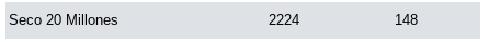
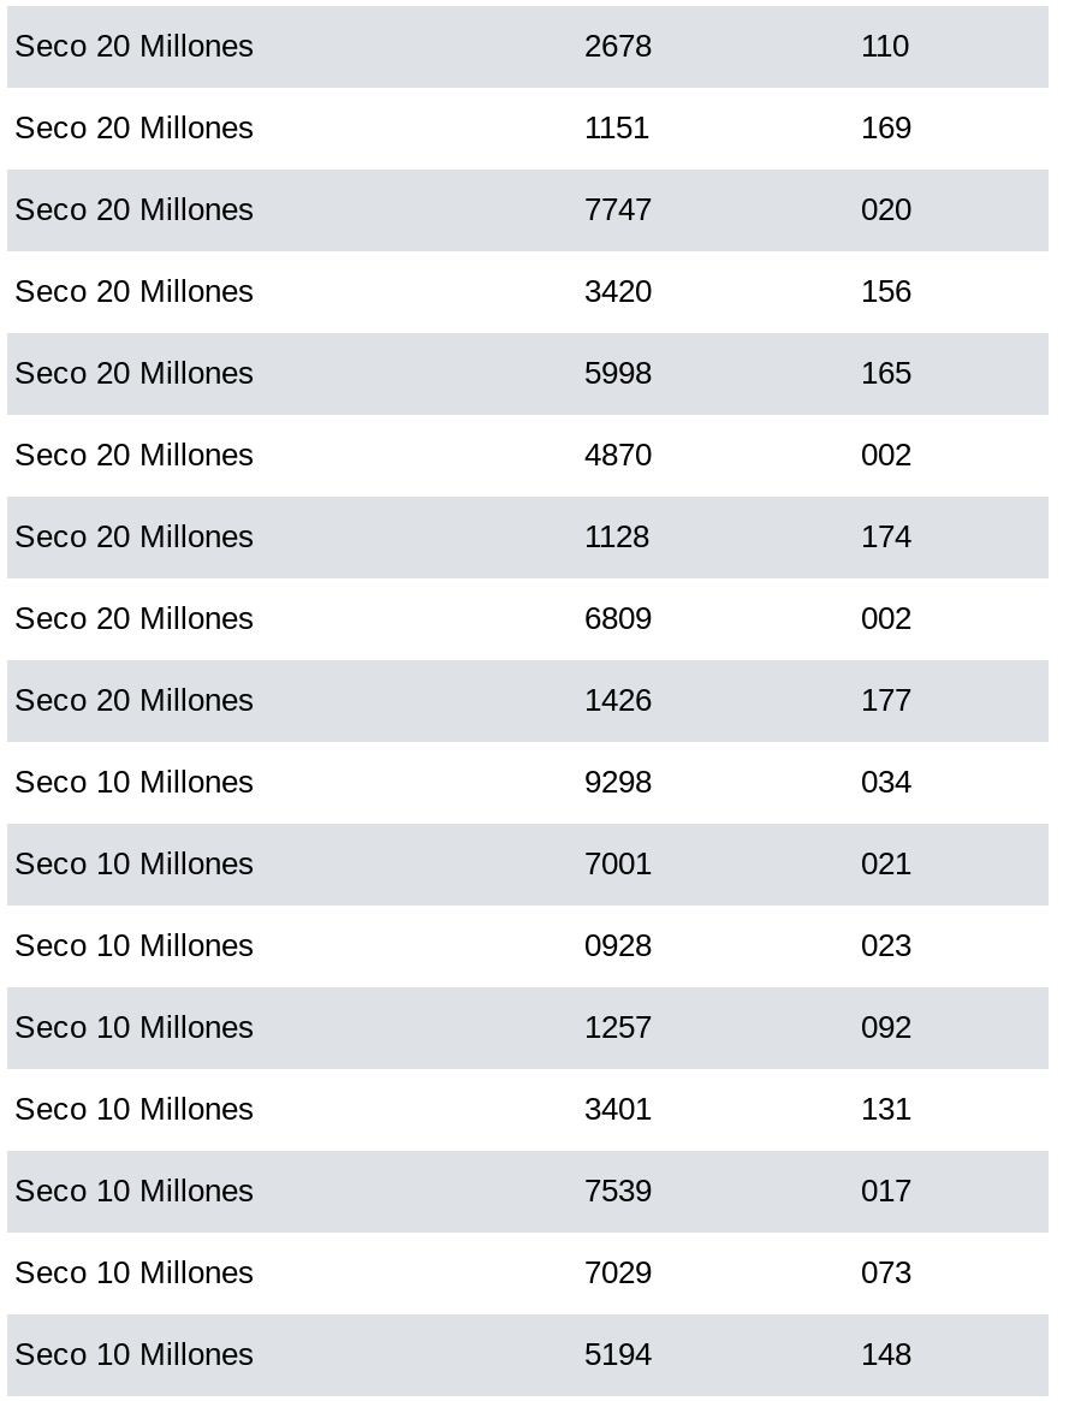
- 2224
+ 2678
+ 110
+ Seco 20 Millones
+ 1151
+ 169
+ Seco 20 Millones
+ 7747
+ 020
+ Seco 20 Millones
+ 3420
+ 156
+ Seco 20 Millones
+ 5998
+ 165
+ Seco 20 Millones
+ 4870
+ 002
+ Seco 20 Millones
+ 1128
+ 174
+ Seco 20 Millones
+ 6809
+ 002
+ Seco 20 Millones
+ 1426
+ 177
+ Seco 10 Millones
+ 9298
+ 034
+ Seco 10 Millones
+ 7001
+ 021
+ Seco 10 Millones
+ 0928
+ 023
+ Seco 10 Millones
+ 1257
+ 092
+ Seco 10 Millones
+ 3401
+ 131
+ Seco 10 Millones
+ 7539
+ 017
+ Seco 10 Millones
+ 7029
+ 073
+ Seco 10 Millones
+ 5194
